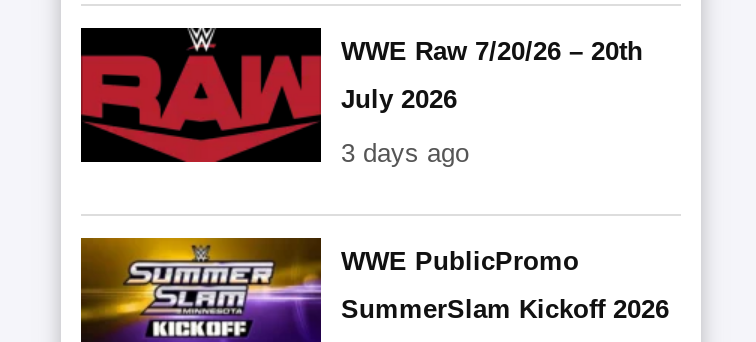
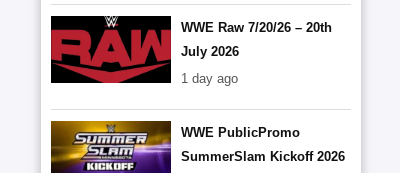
- 3 days ago
+ 1 day ago
